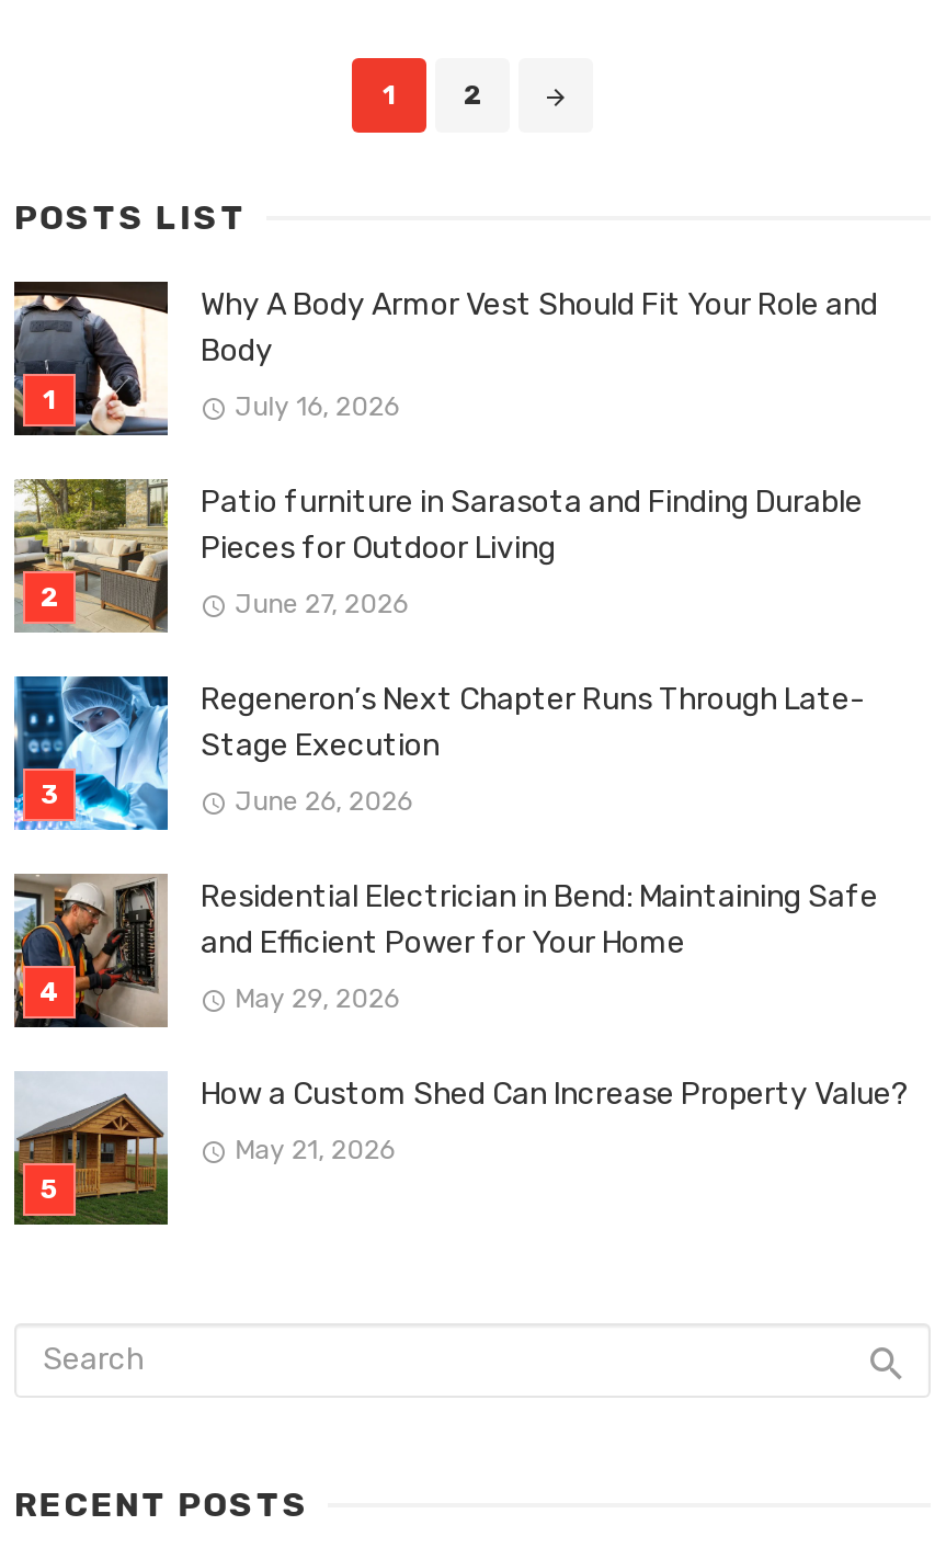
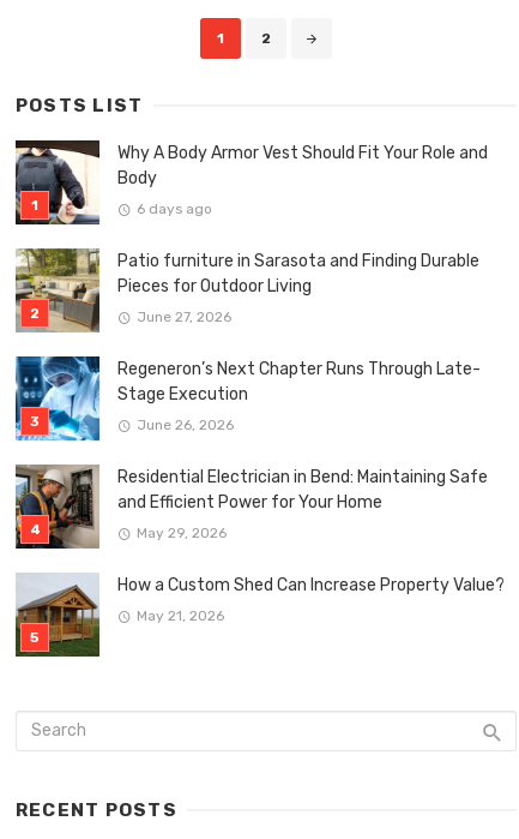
- July 16, 2026
+ 6 days ago
